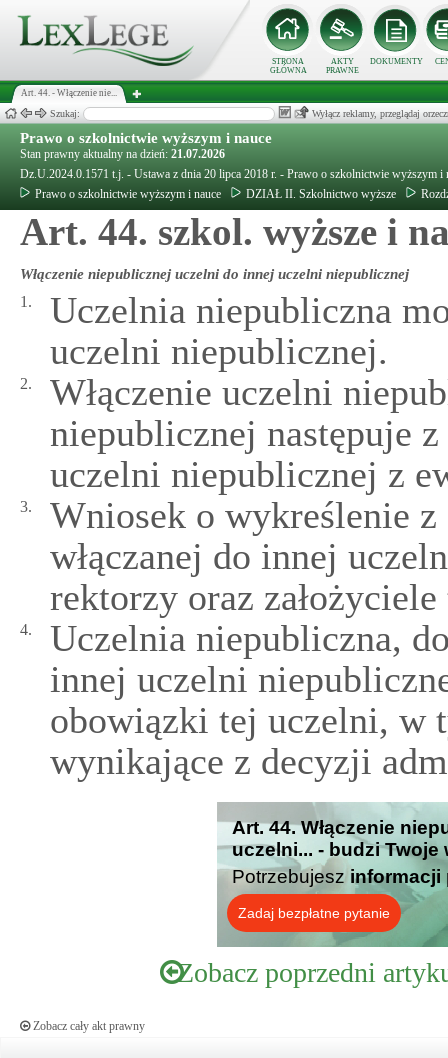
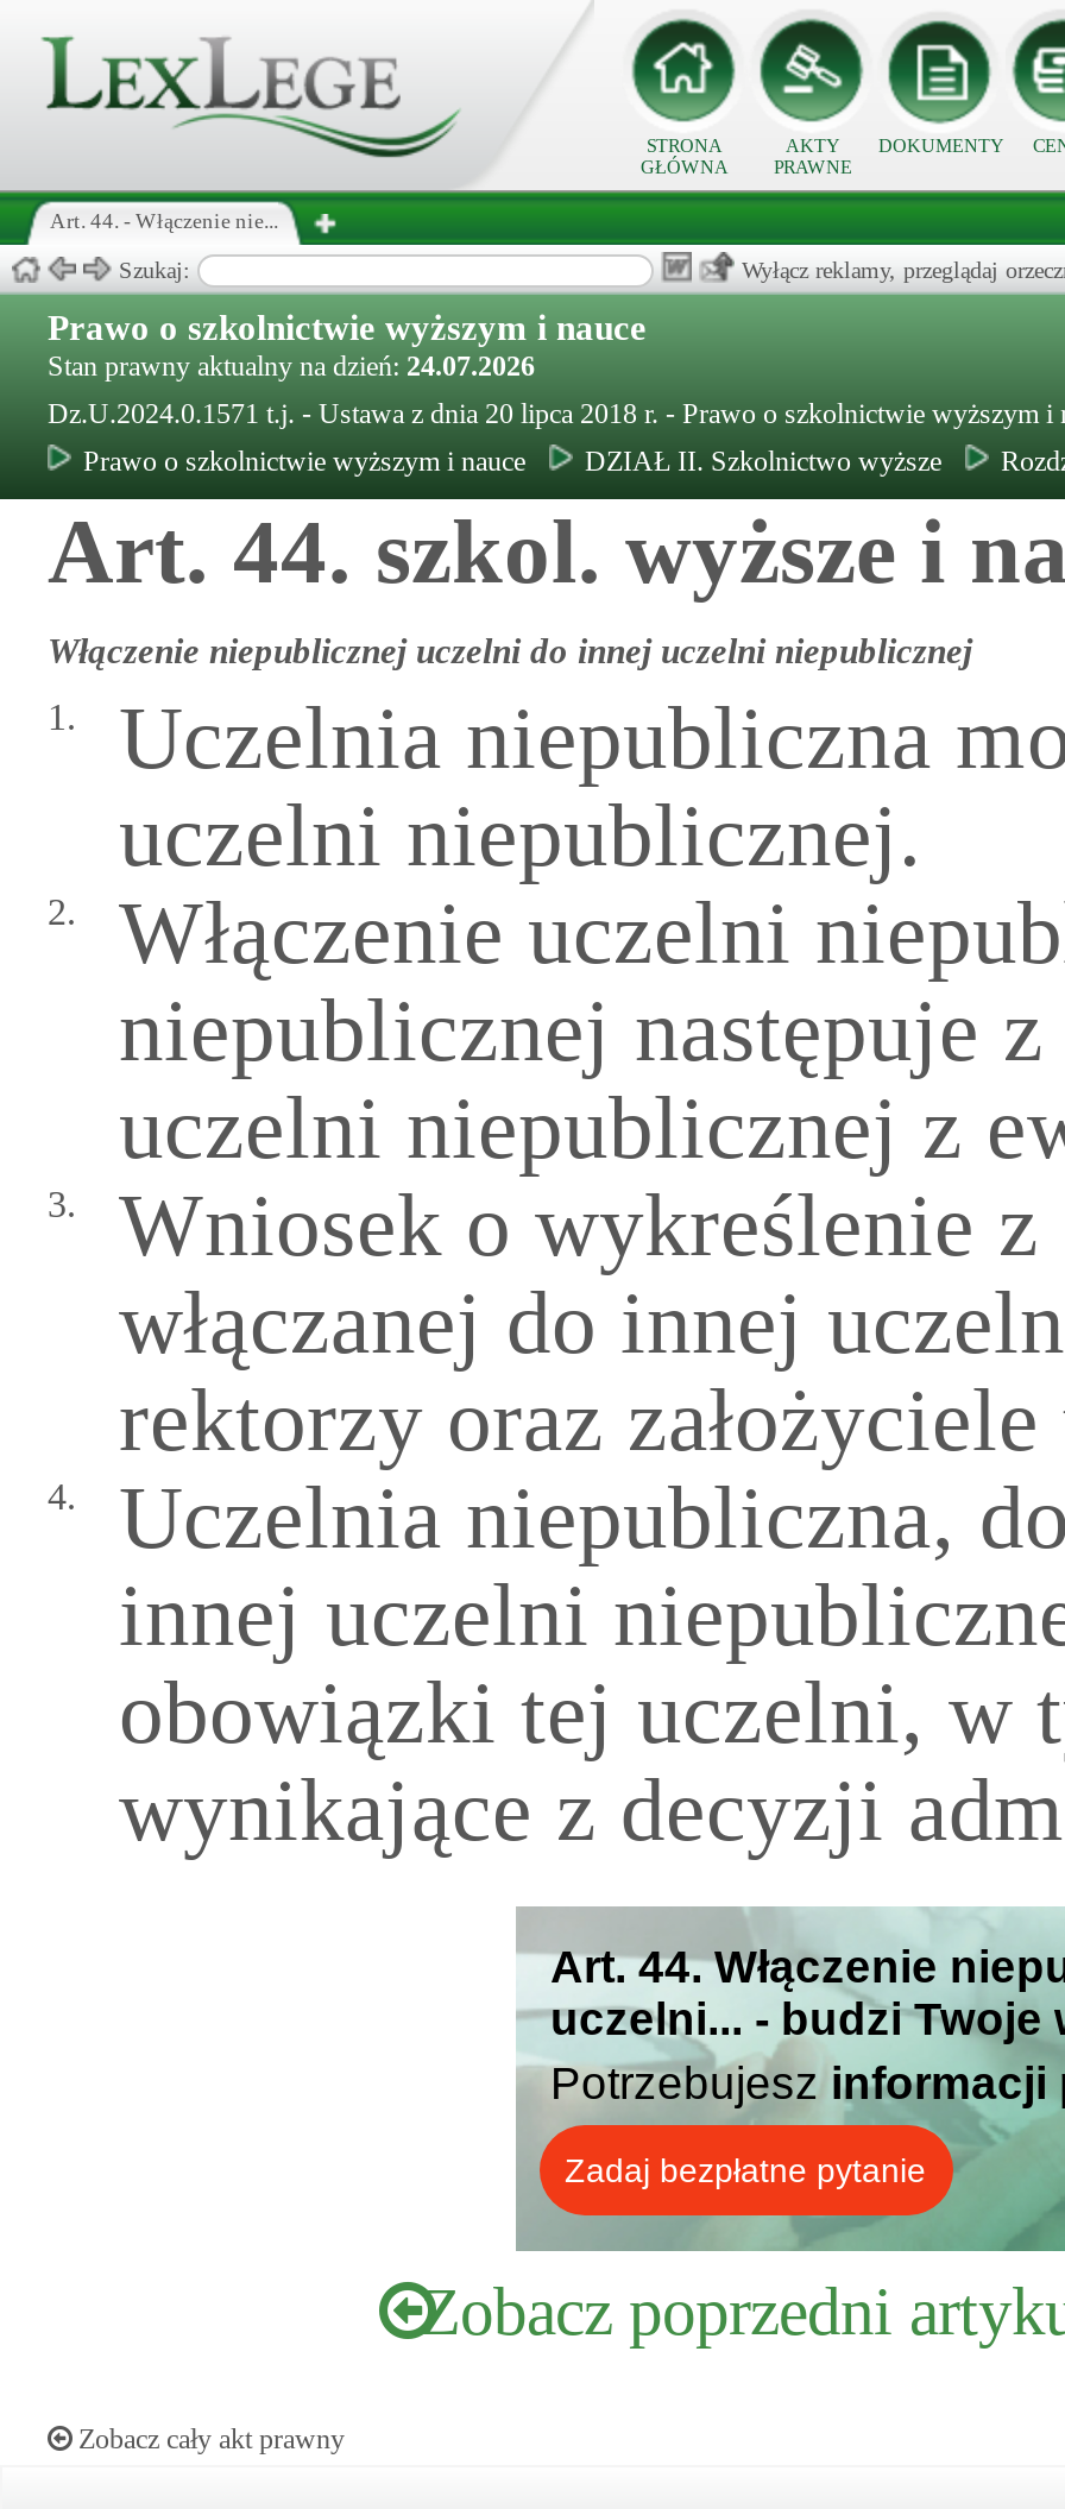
- Stan prawny aktualny na dzień: 21.07.2026
+ Stan prawny aktualny na dzień: 24.07.2026
